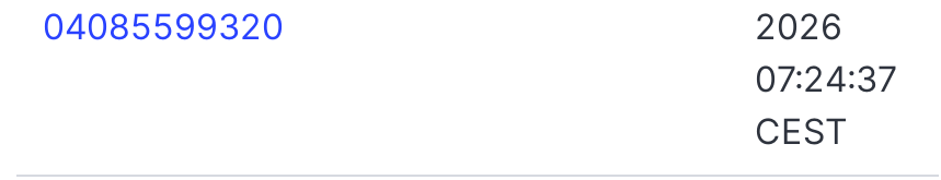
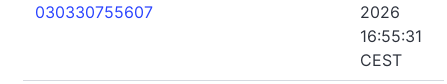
- 04085599320
+ 030330755607

- 07:24:37
+ 16:55:31
